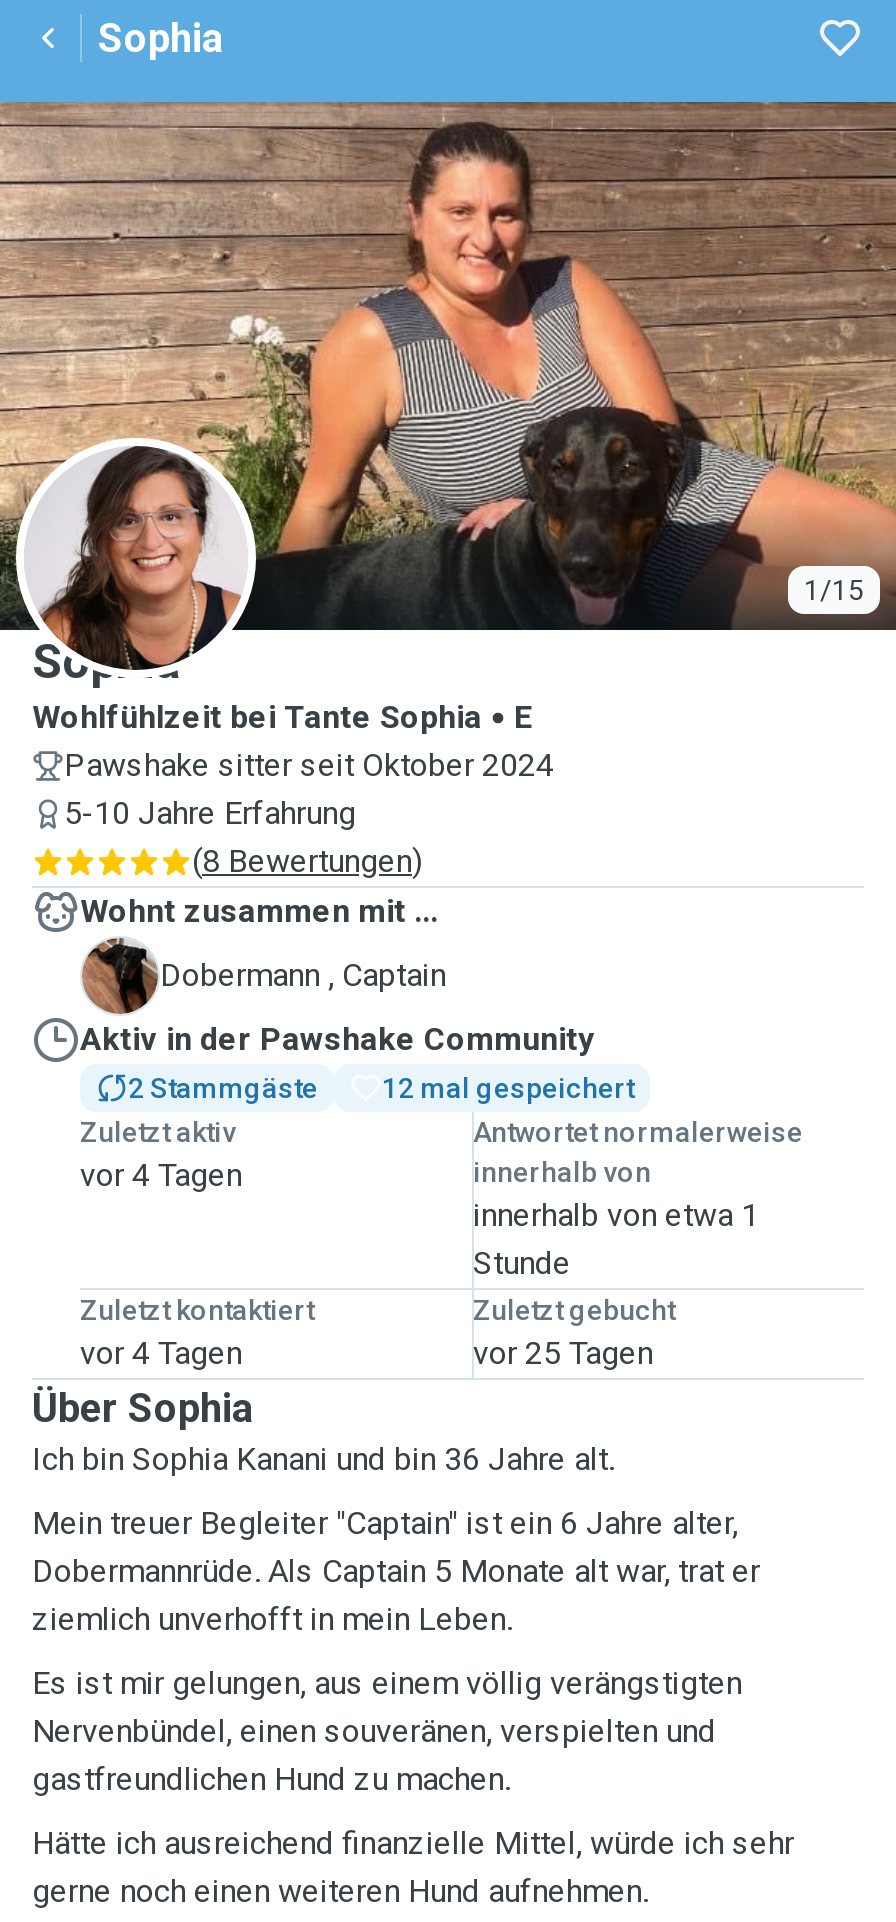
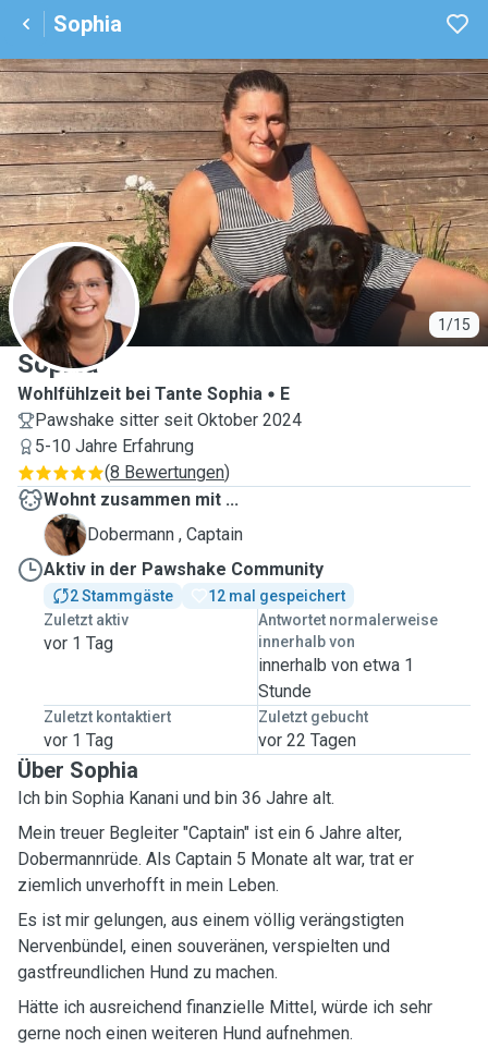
- vor 4 Tagen
+ vor 1 Tag

- vor 4 Tagen
+ vor 1 Tag

- vor 25 Tagen
+ vor 22 Tagen
